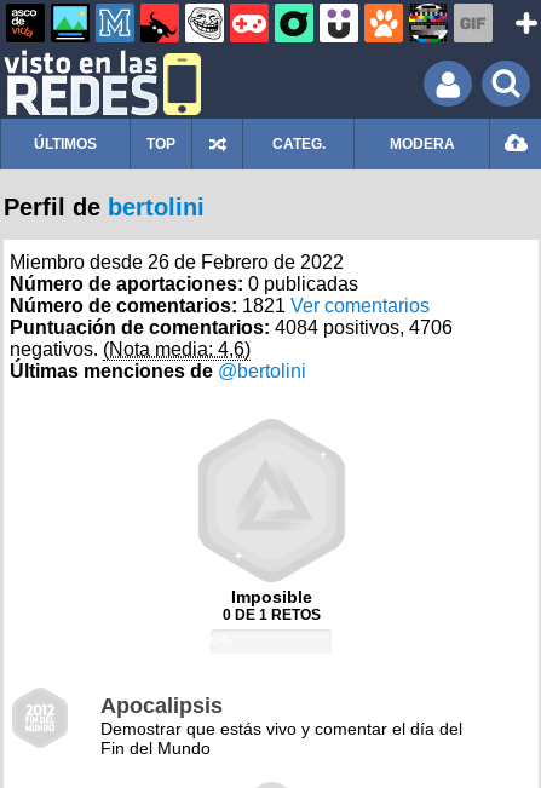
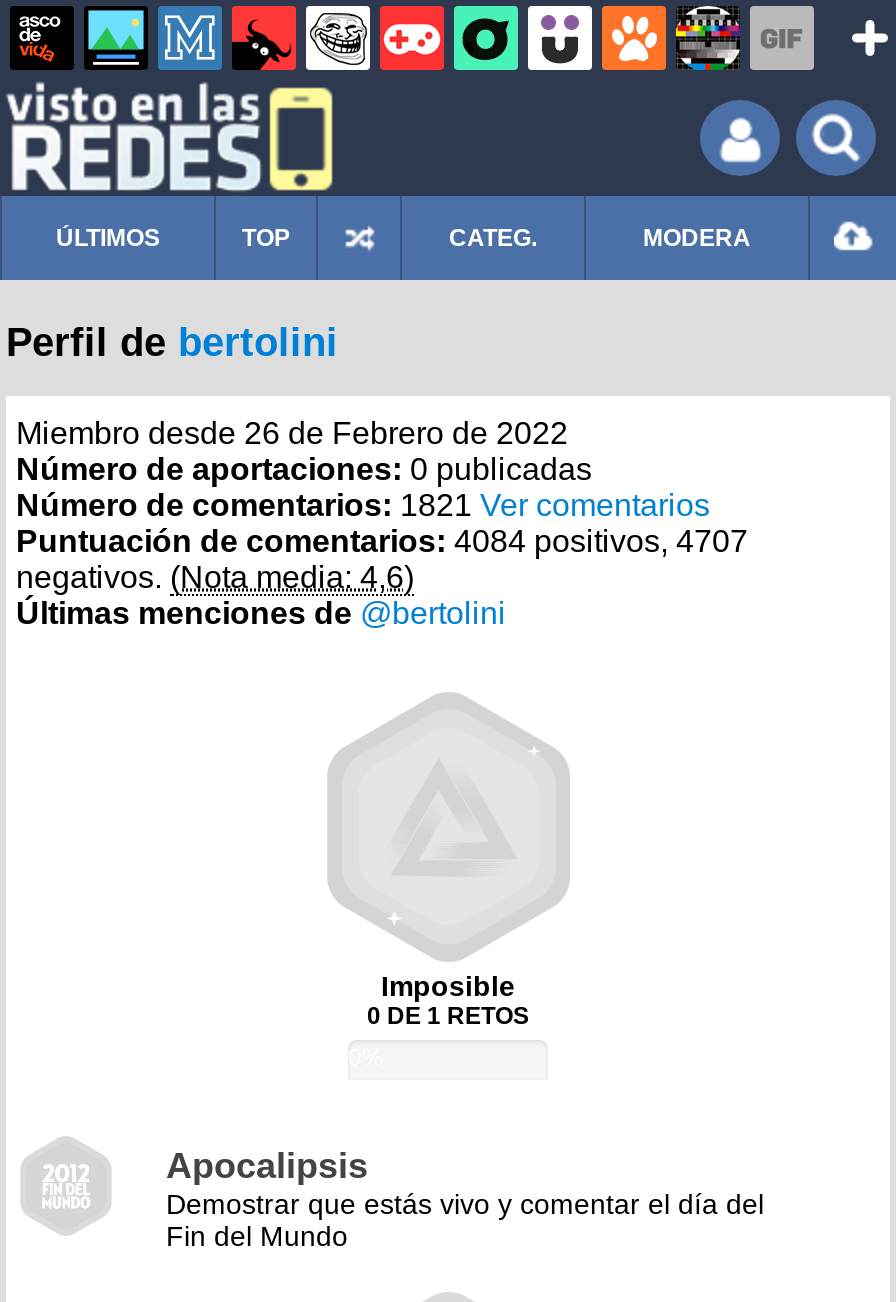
- Puntuación de comentarios: 4084 positivos, 4706
+ Puntuación de comentarios: 4084 positivos, 4707
